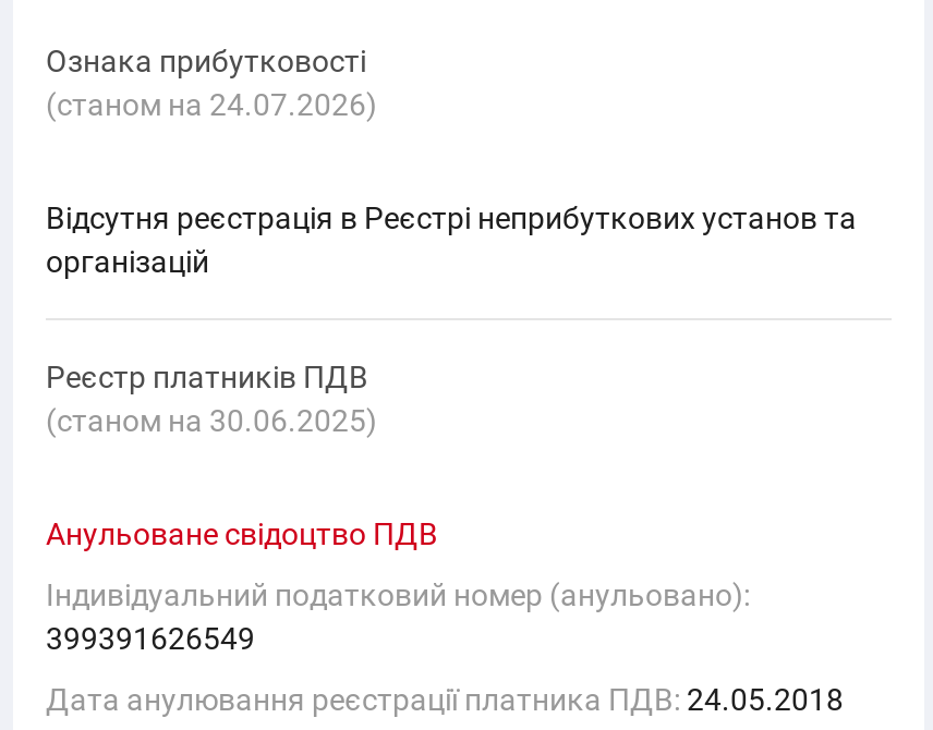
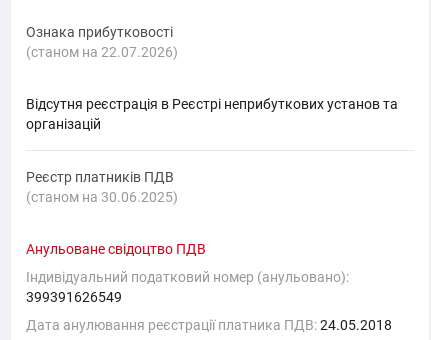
- (cтаном на 24.07.2026)
+ (cтаном на 22.07.2026)
